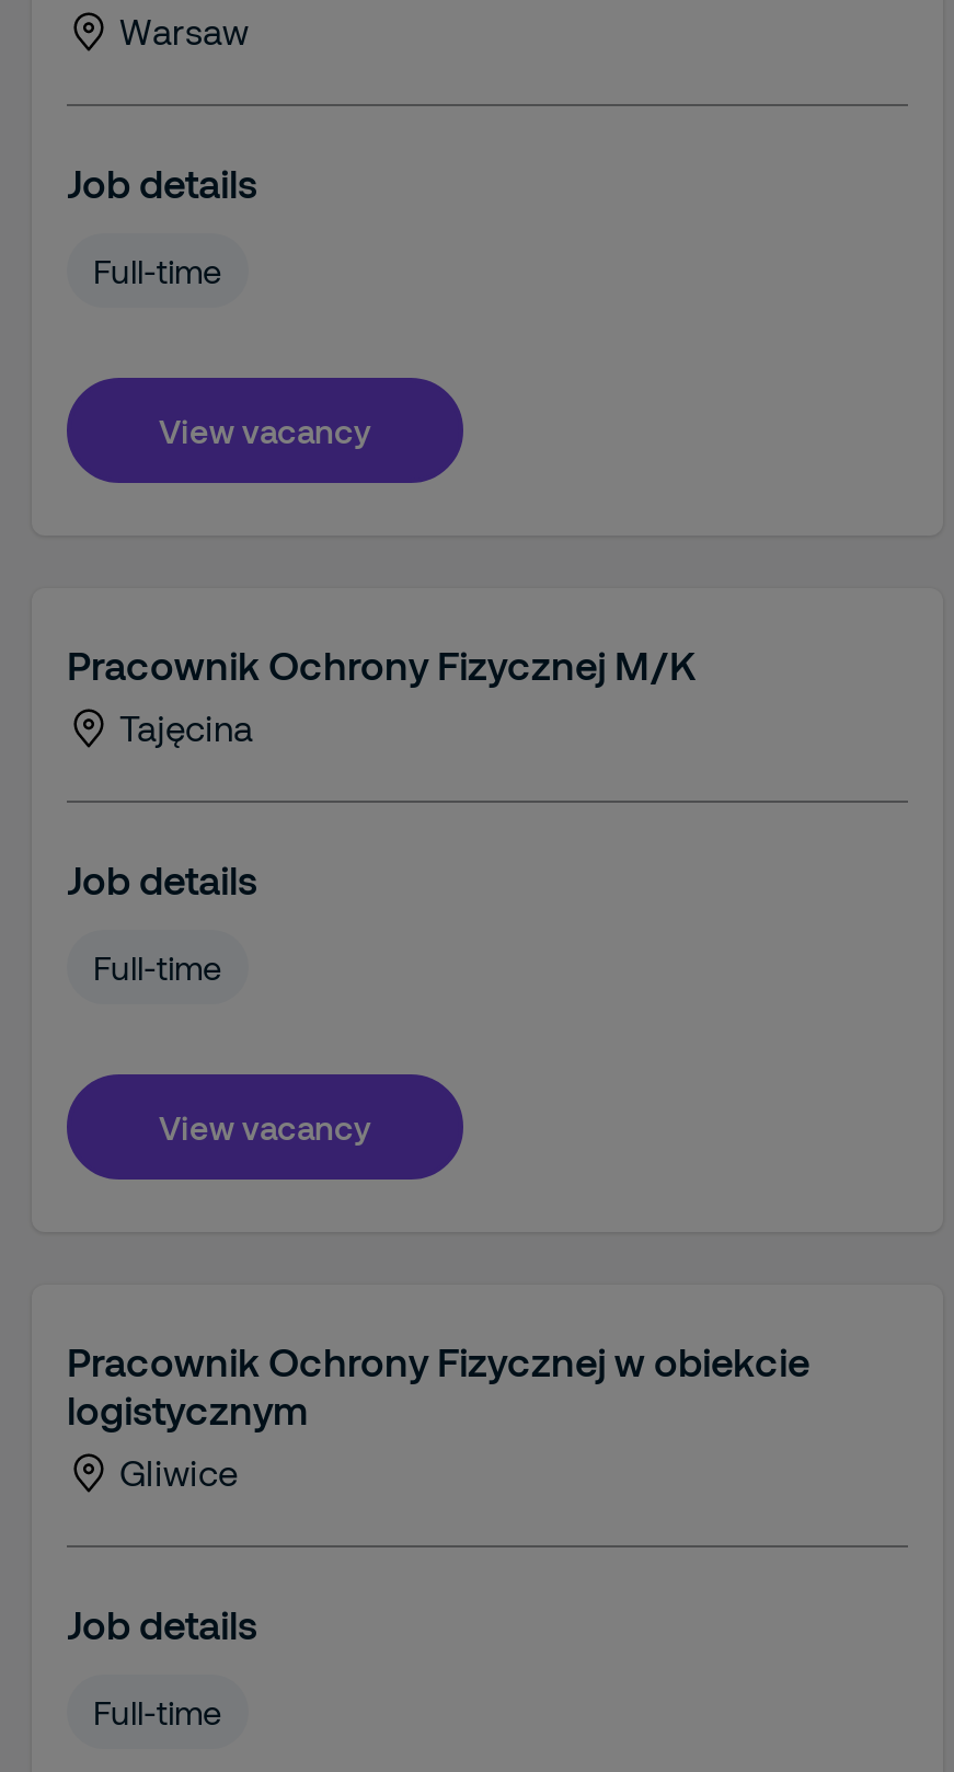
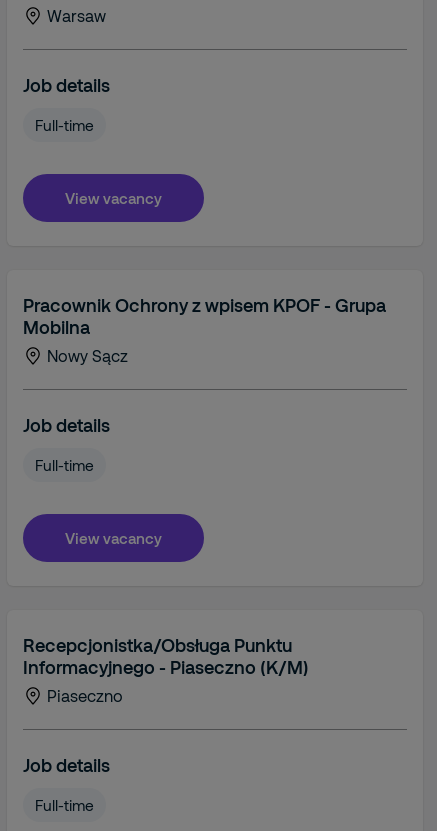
- Pracownik Ochrony Fizycznej M/K
- Tajęcina
+ Pracownik Ochrony z wpisem KPOF - Grupa
+ Mobilna
+ Nowy Sącz

- Pracownik Ochrony Fizycznej w obiekcie
- logistycznym
- Gliwice
+ Recepcjonistka/Obsługa Punktu
+ Informacyjnego - Piaseczno (K/M)
+ Piaseczno
